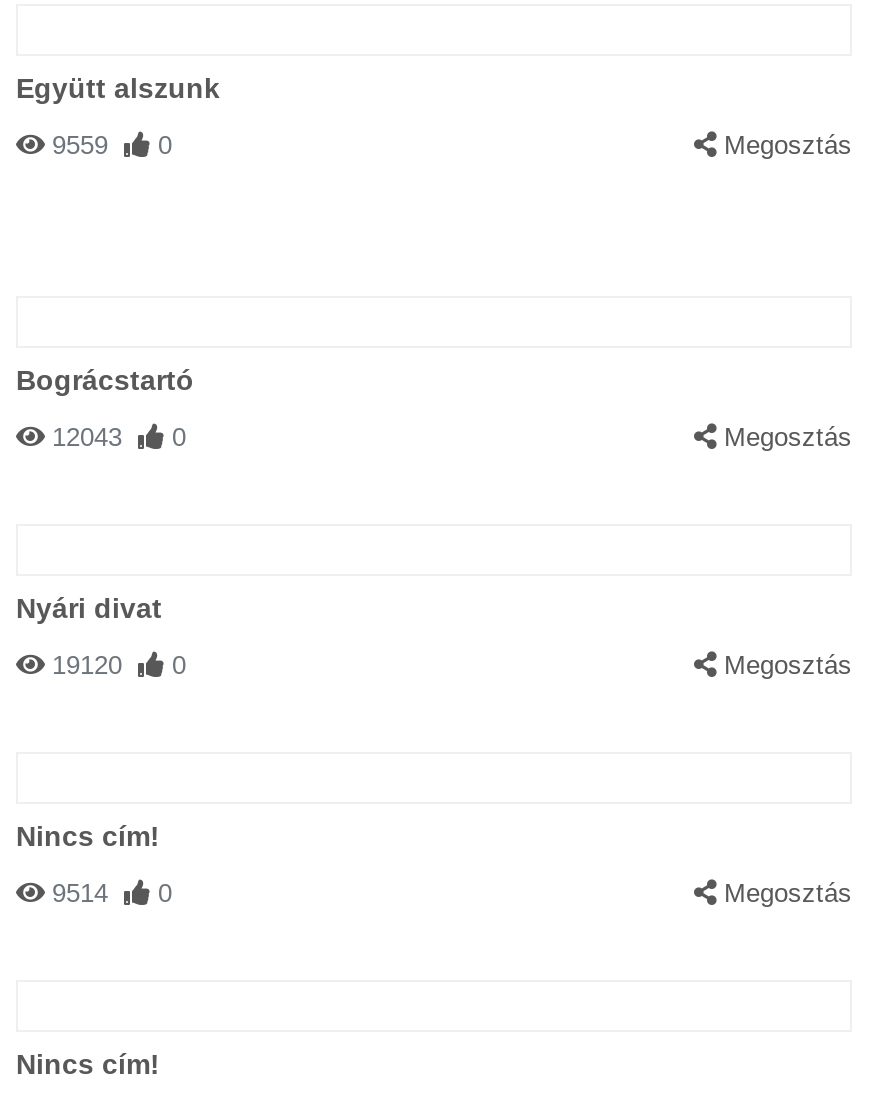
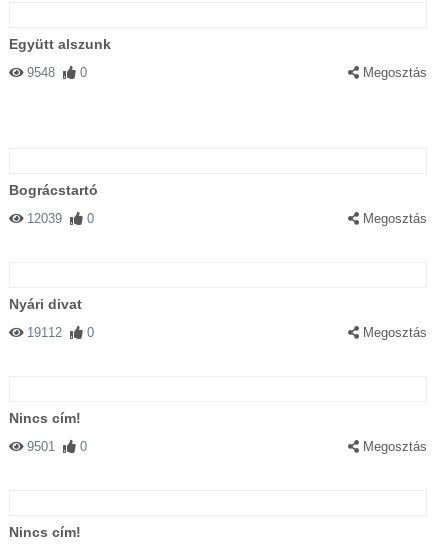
- 9559 0
+ 9548 0

- 12043 0
+ 12039 0

- 19120 0
+ 19112 0

- 9514 0
+ 9501 0
